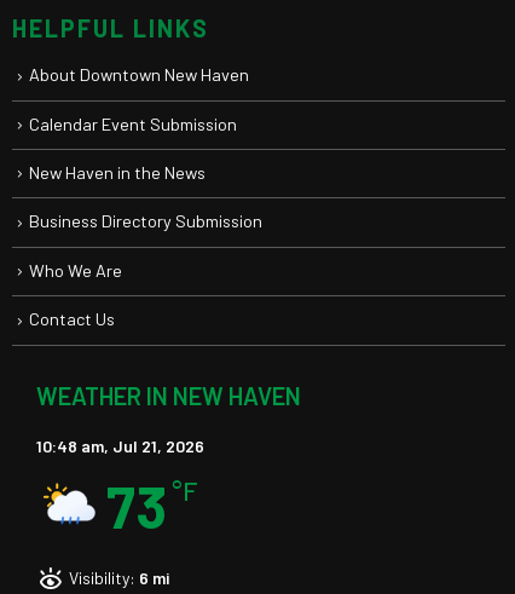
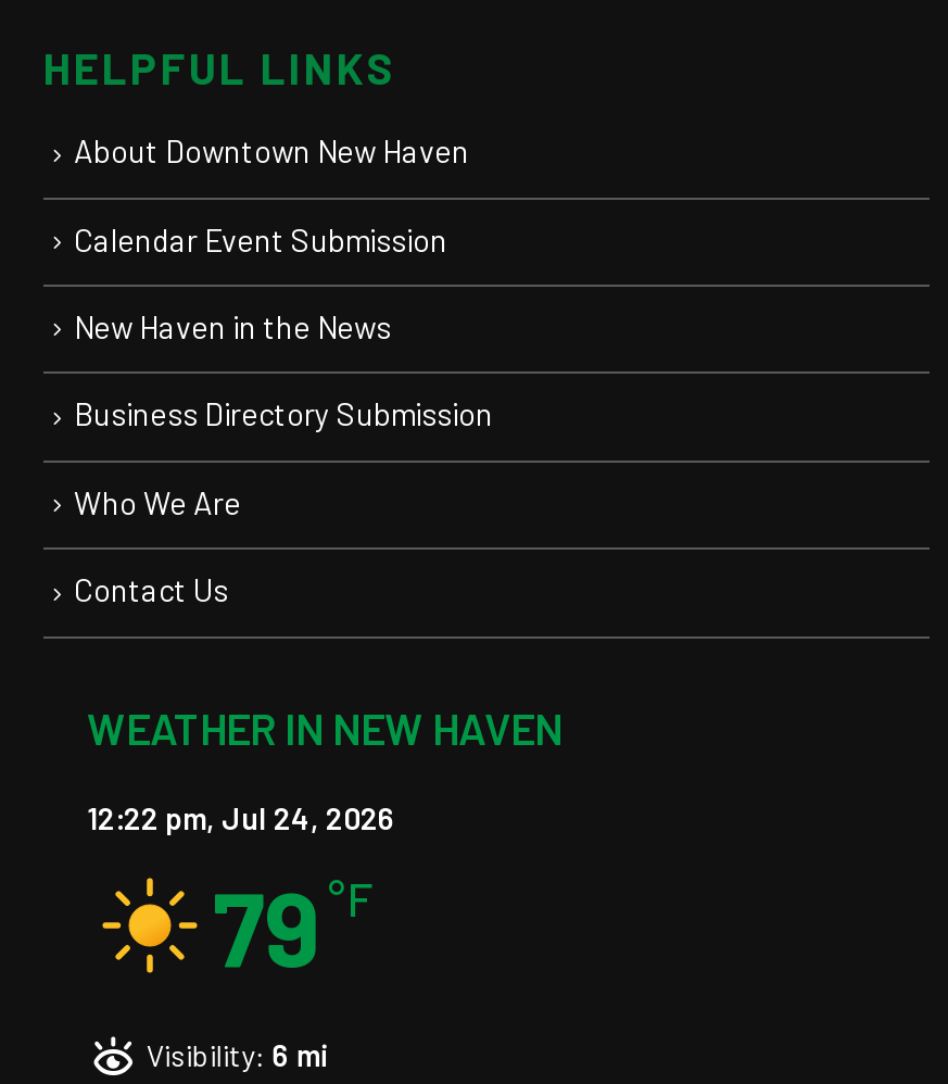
- 10:48 am, Jul 21, 2026
+ 12:22 pm, Jul 24, 2026

- [image]
- 73 °F
+ [image]
+ 79 °F
